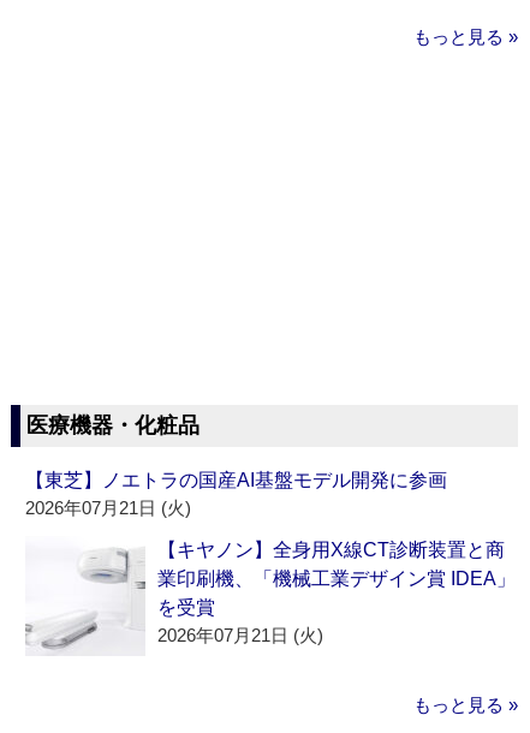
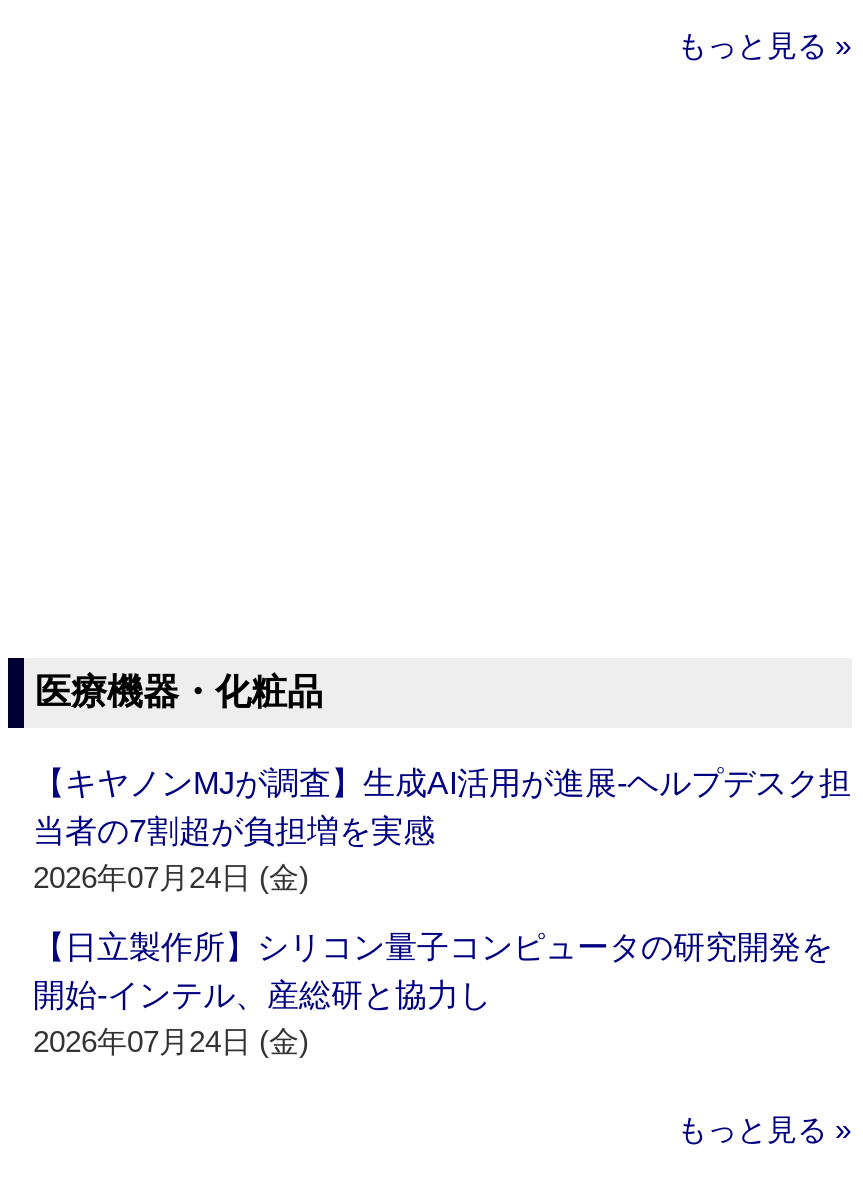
- 【東芝】ノエトラの国産AI基盤モデル開発に参画
- 2026年07月21日 (火)
+ 【キヤノンMJが調査】生成AI活用が進展‐ヘルプデスク担
+ 当者の7割超が負担増を実感
+ 2026年07月24日 (金)

- 【キヤノン】全身用X線CT診断装置と商
- 業印刷機、「機械工業デザイン賞 IDEA」
- を受賞
- 2026年07月21日 (火)
+ 【日立製作所】シリコン量子コンピュータの研究開発を
+ 開始‐インテル、産総研と協力し
+ 2026年07月24日 (金)
